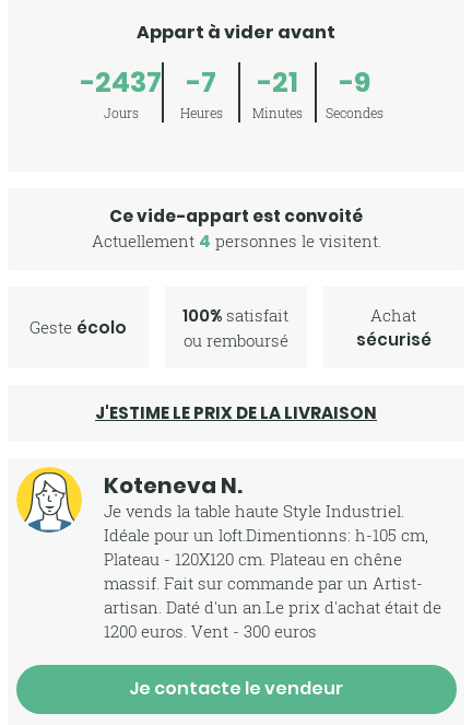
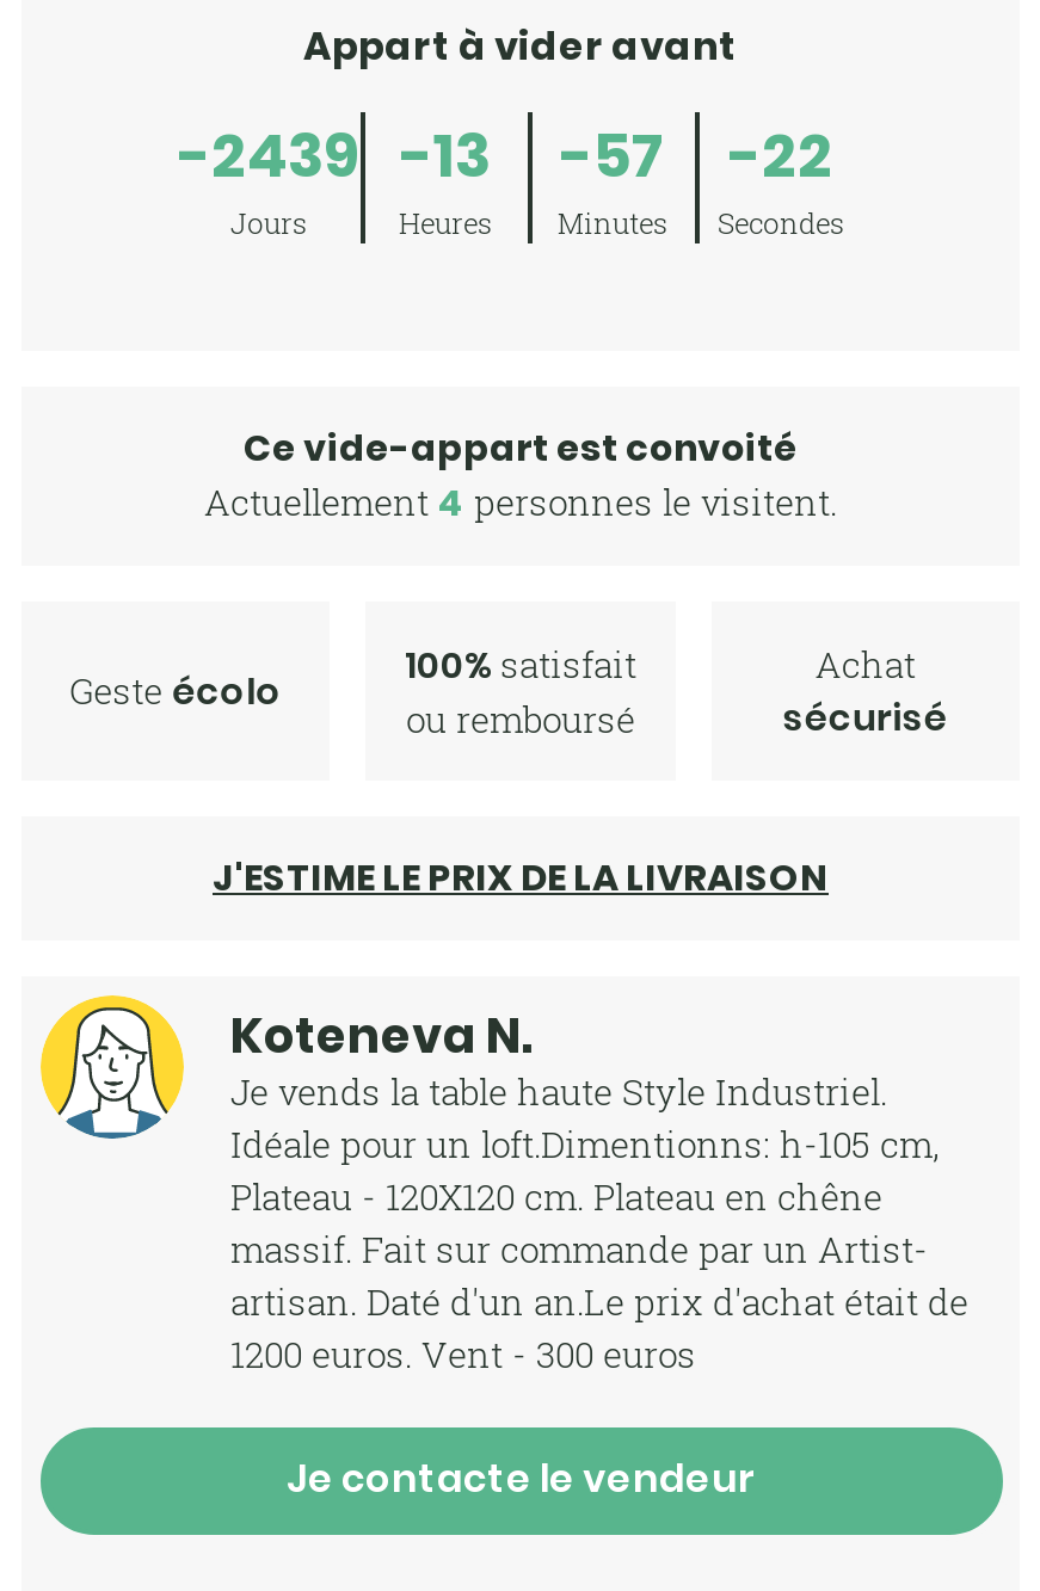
- -2437
+ -2439

- -7
+ -13

- -21
+ -57

- -9
+ -22
